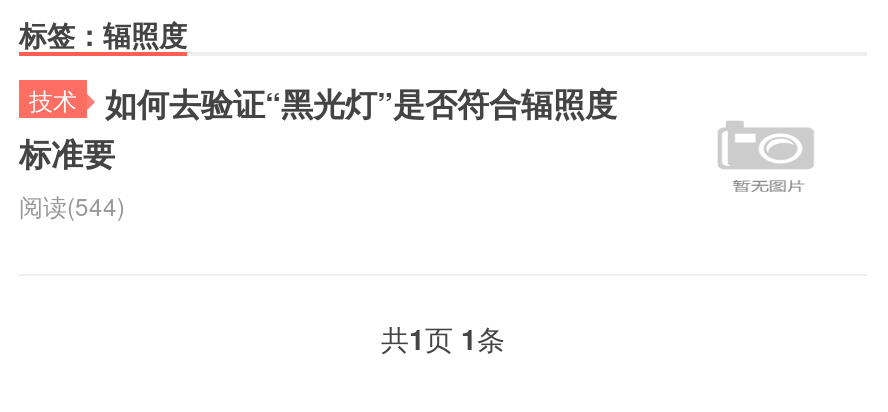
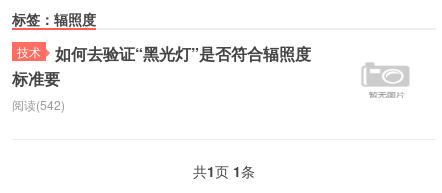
- 阅读(544)
+ 阅读(542)
